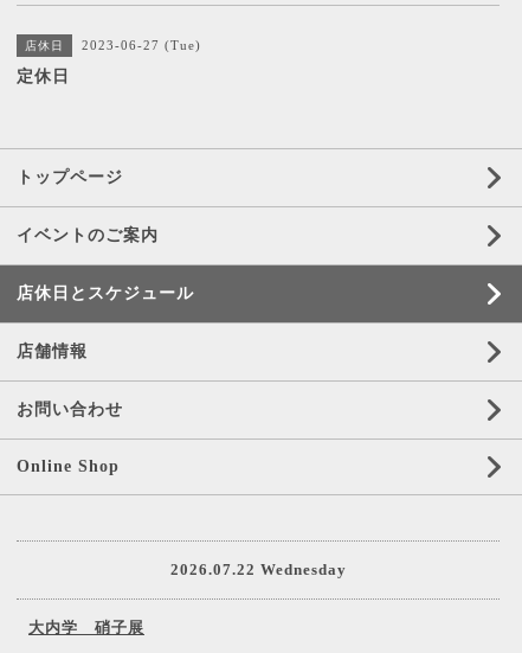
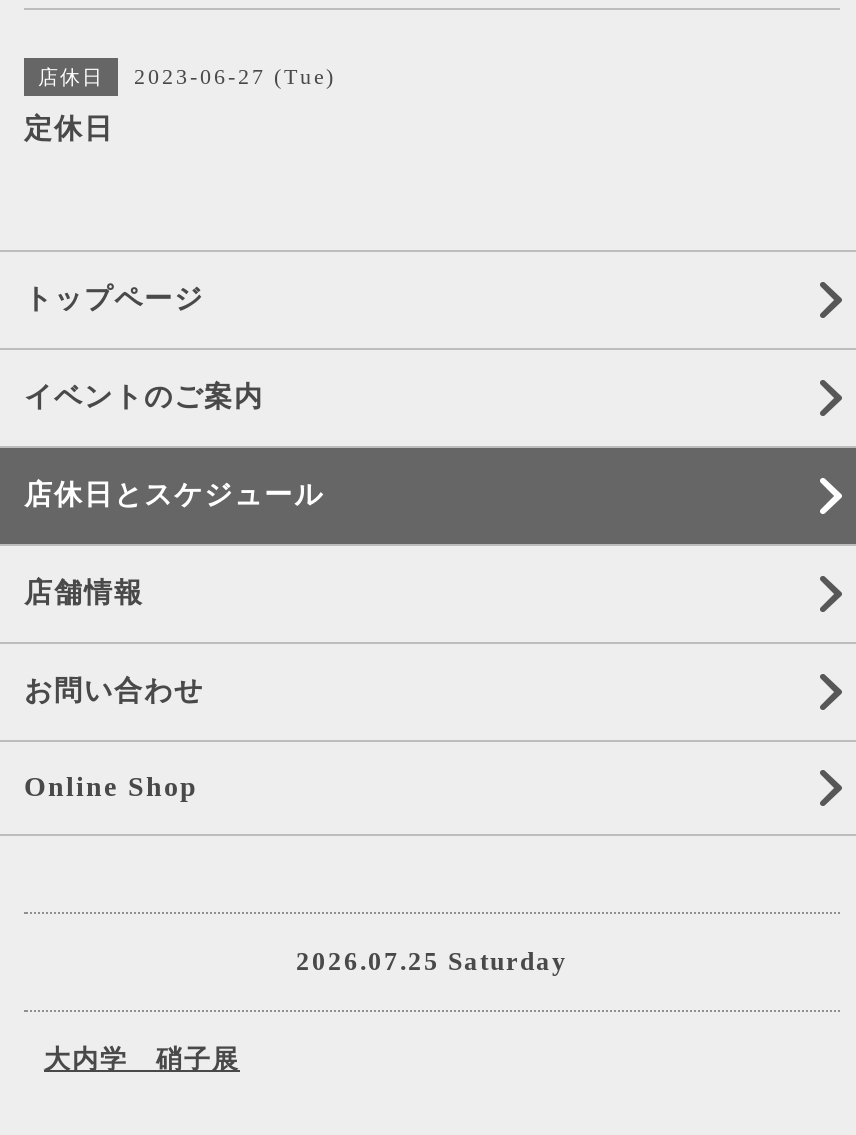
- 2026.07.22 Wednesday
+ 2026.07.25 Saturday
